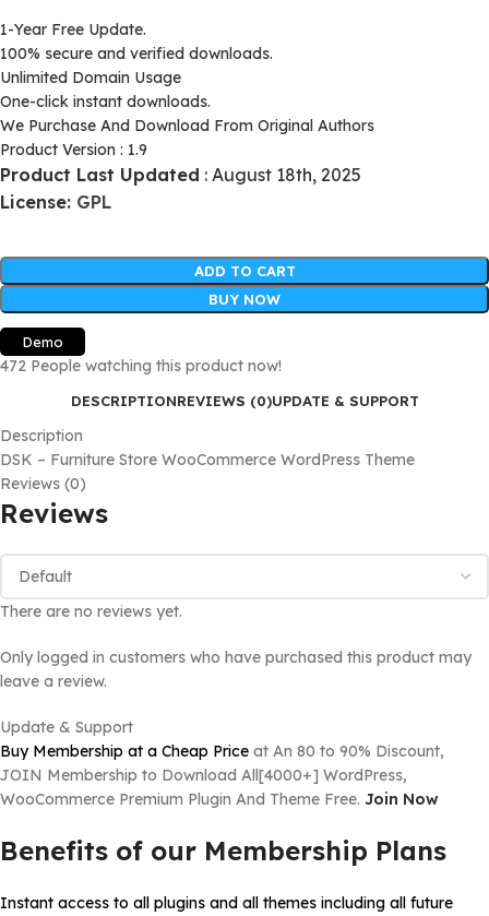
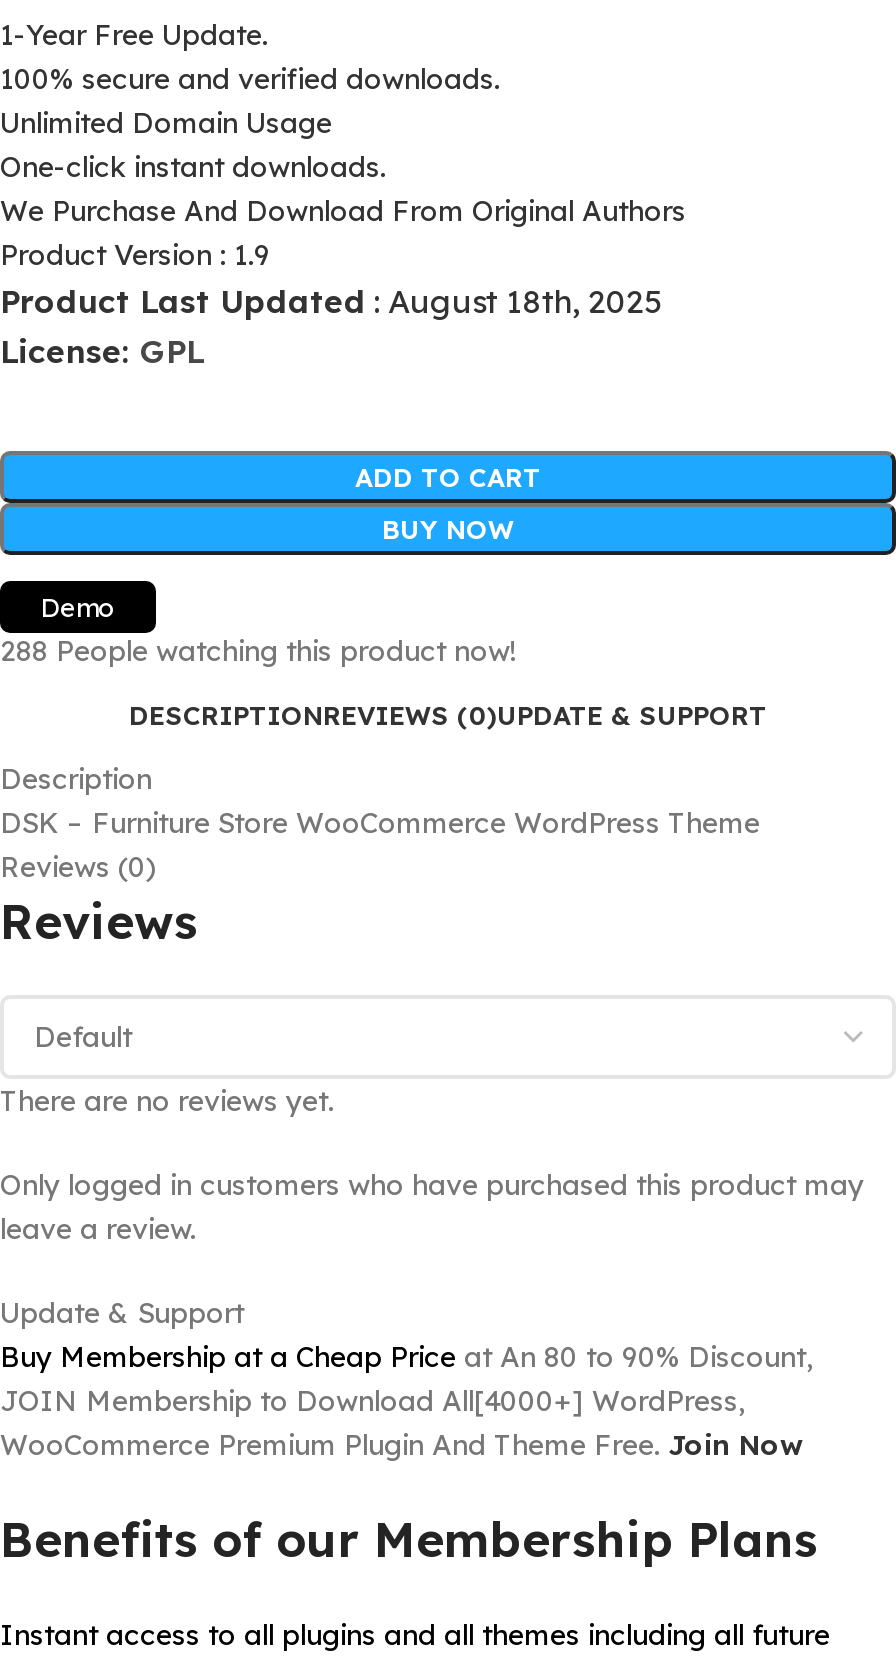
- 472 People watching this product now!
+ 288 People watching this product now!
